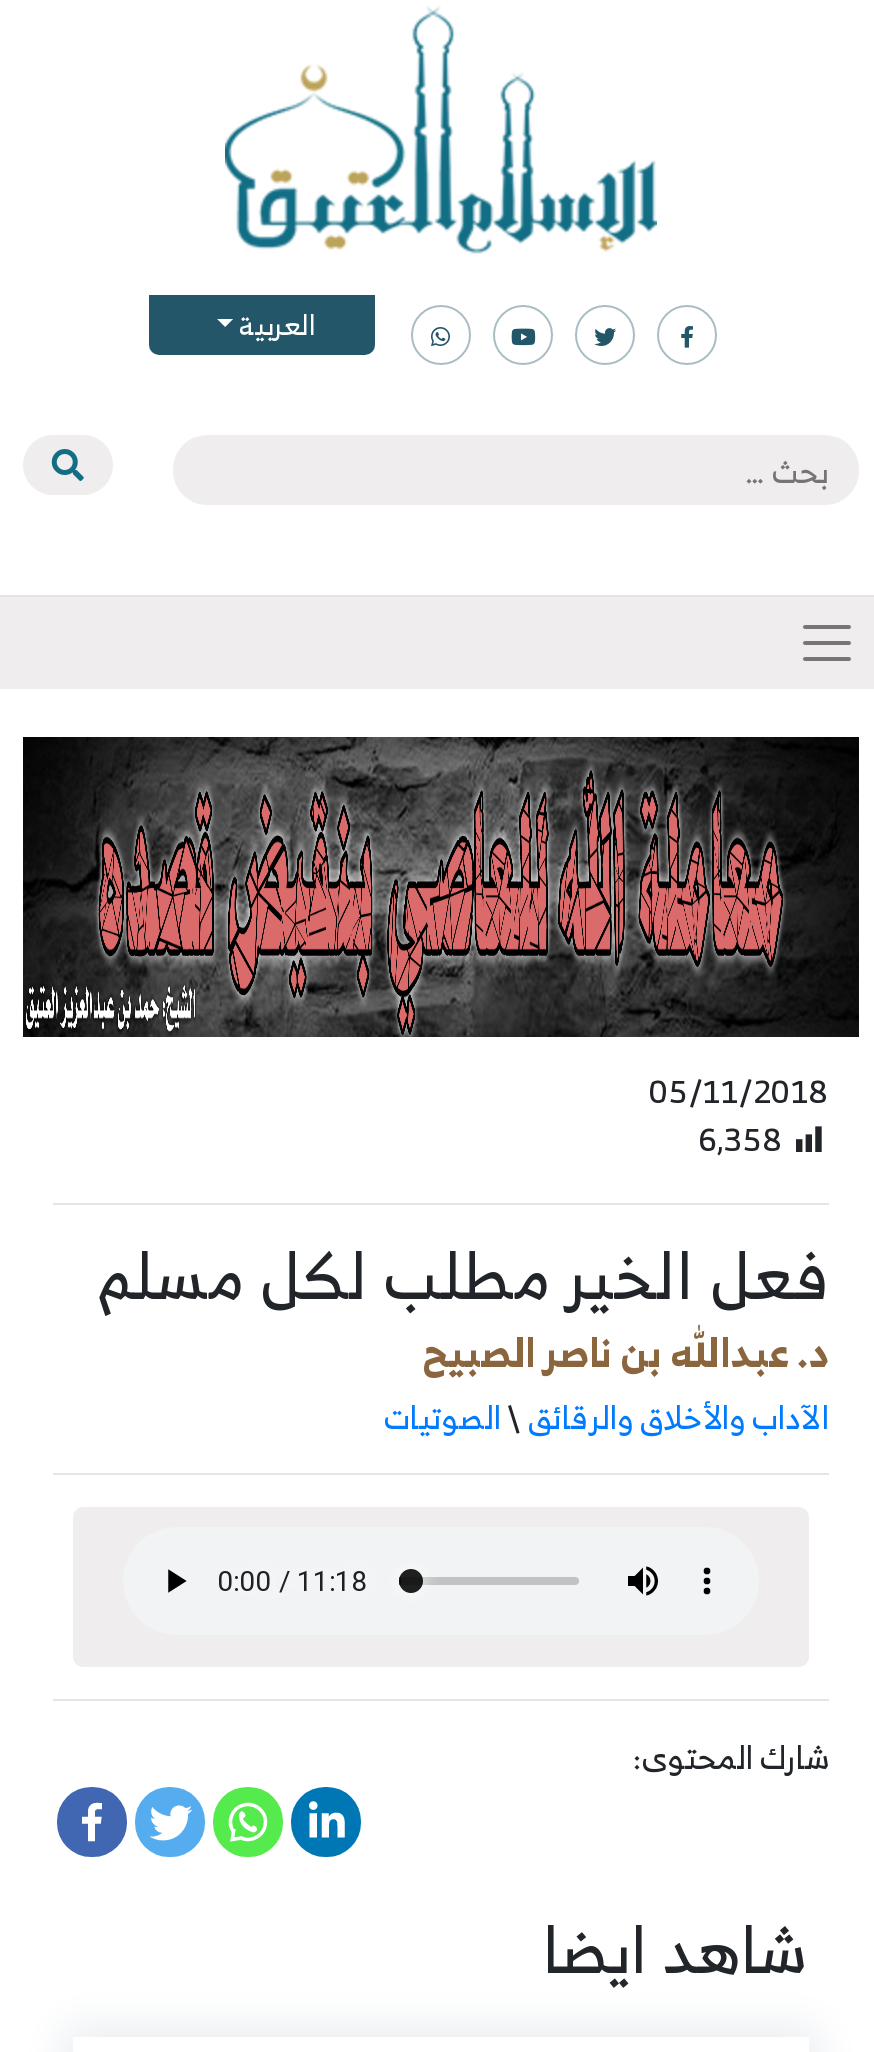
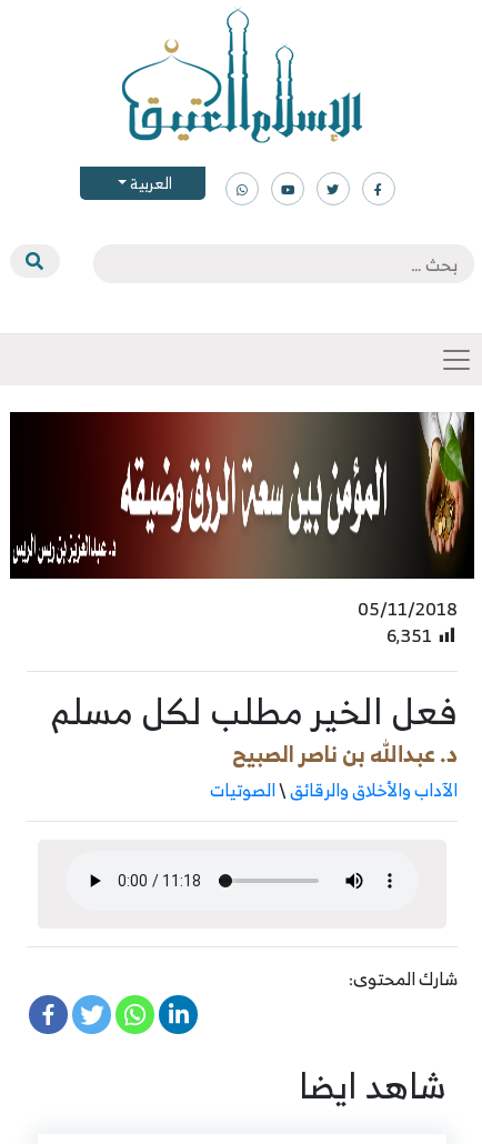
- [image]
- 6٬358
+ [image]
+ 6٬351
